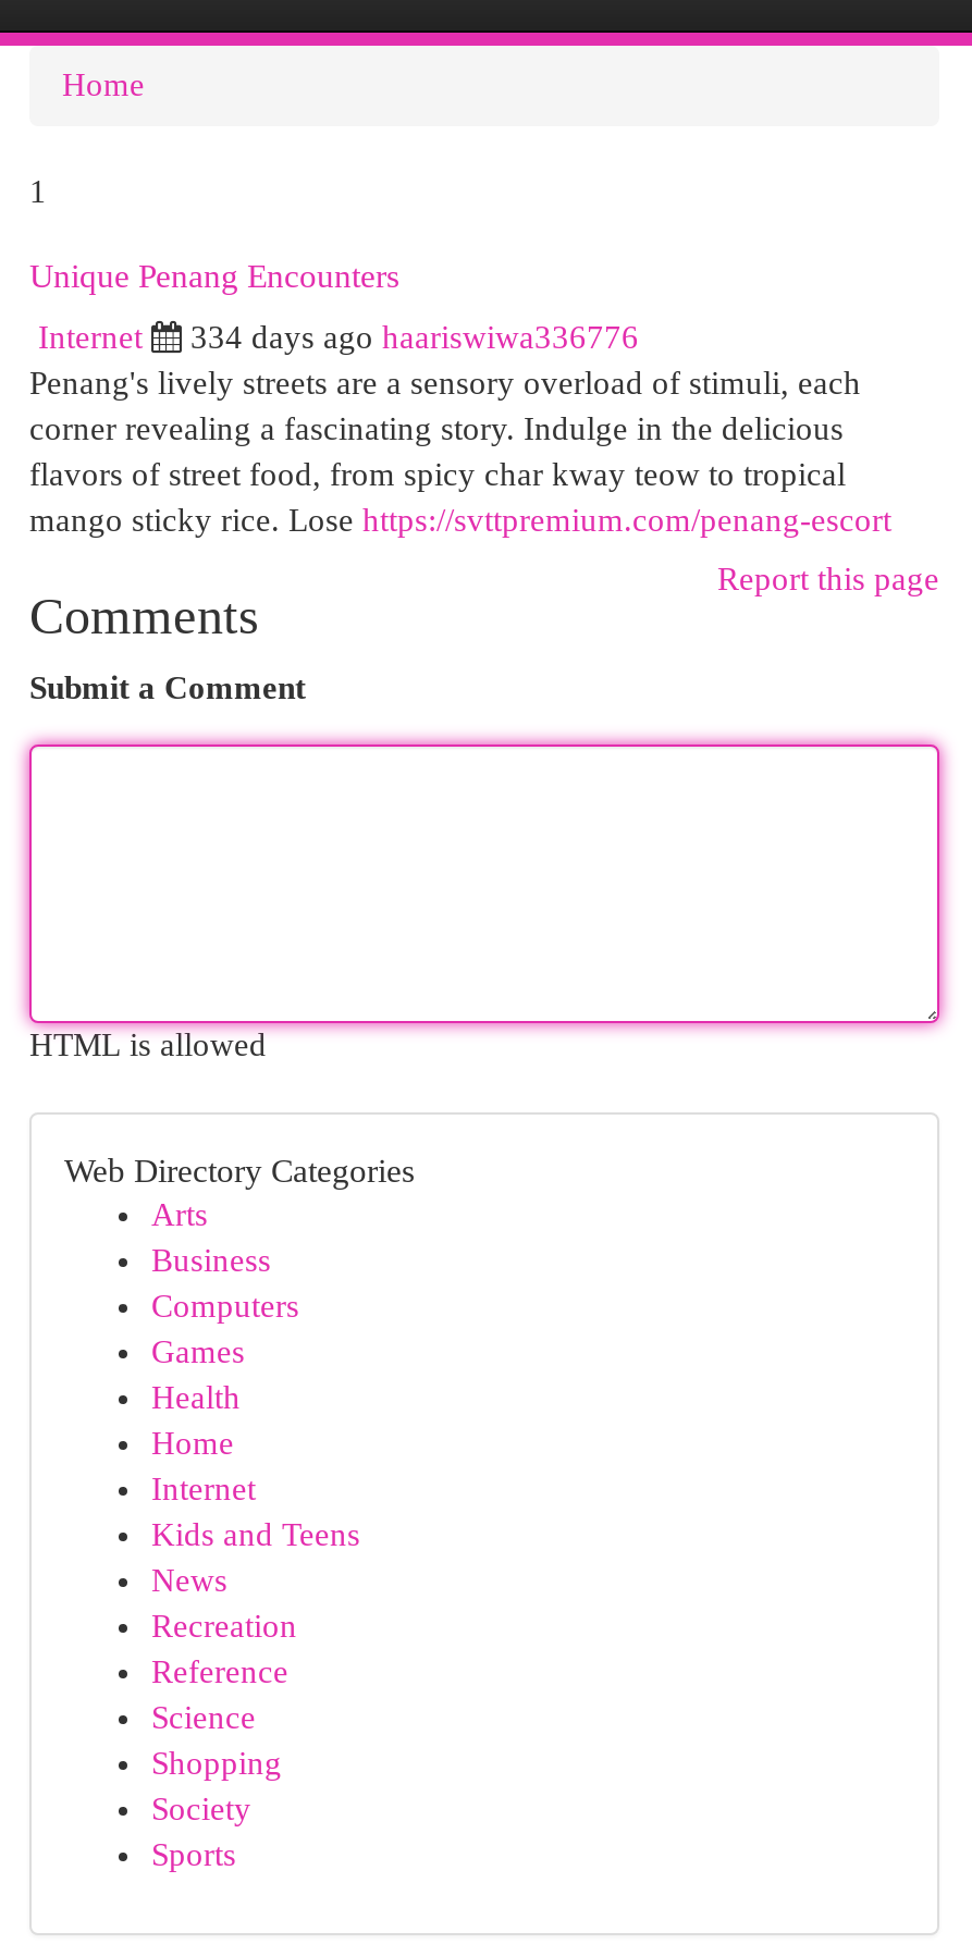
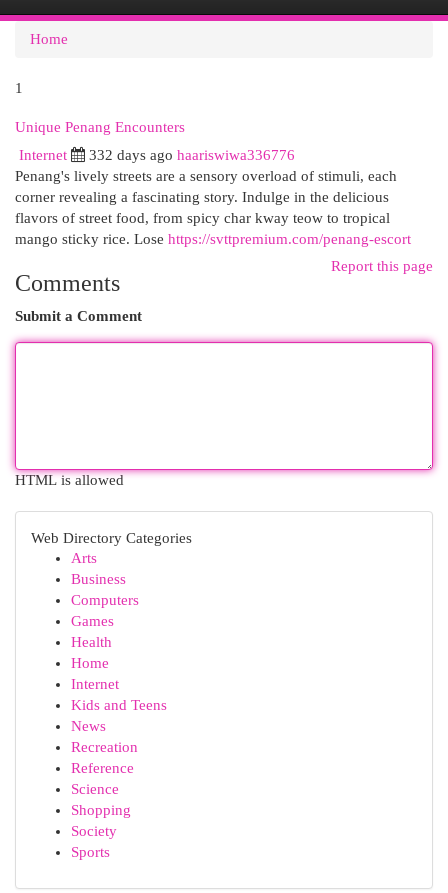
- 334 days ago haariswiwa336776
+ 332 days ago haariswiwa336776
